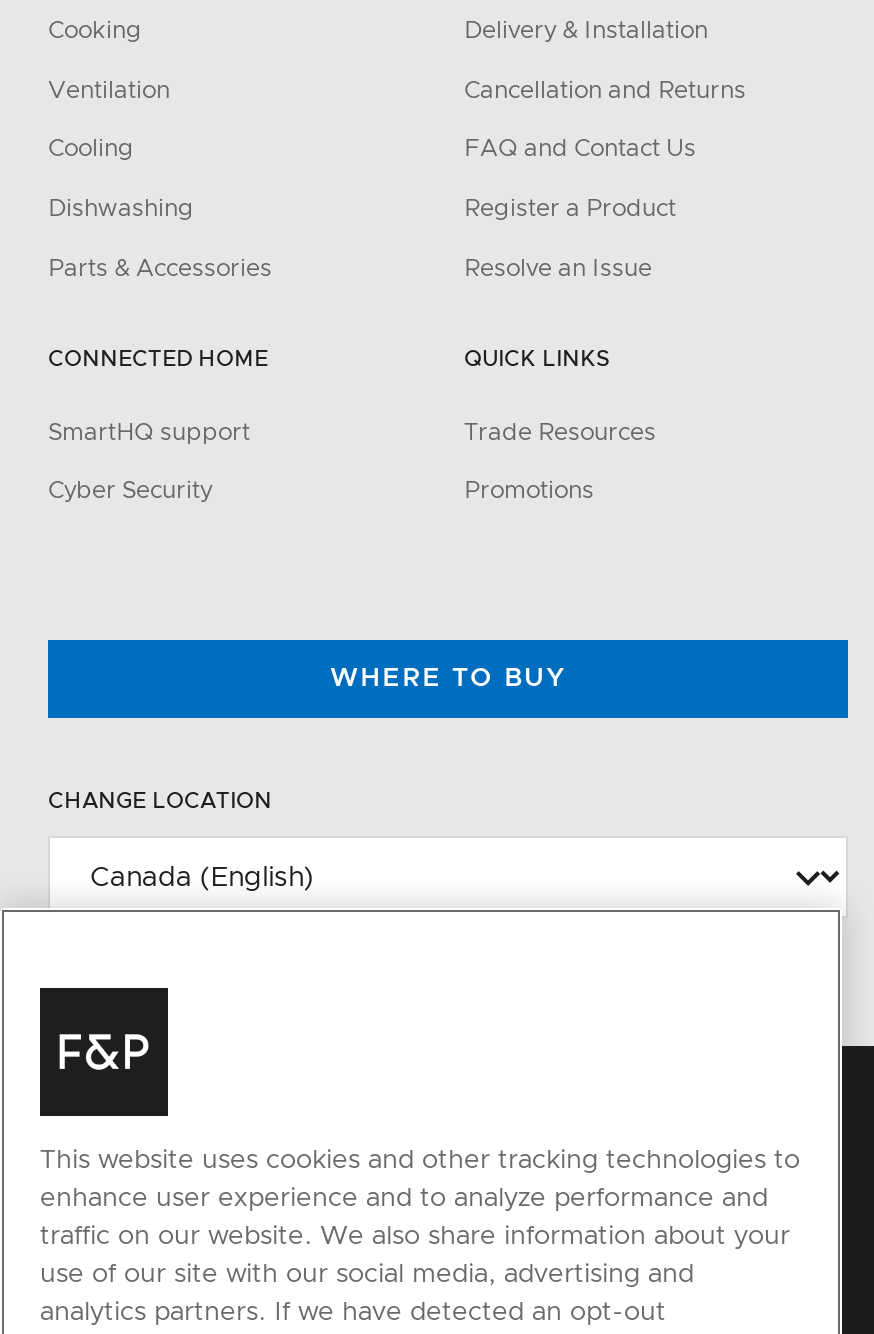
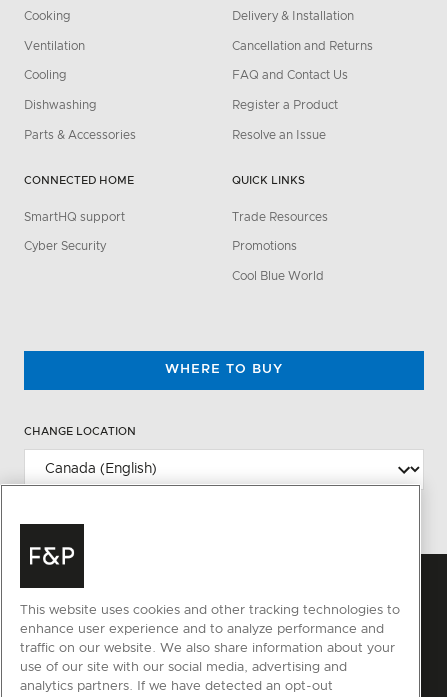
+ Cool Blue World
